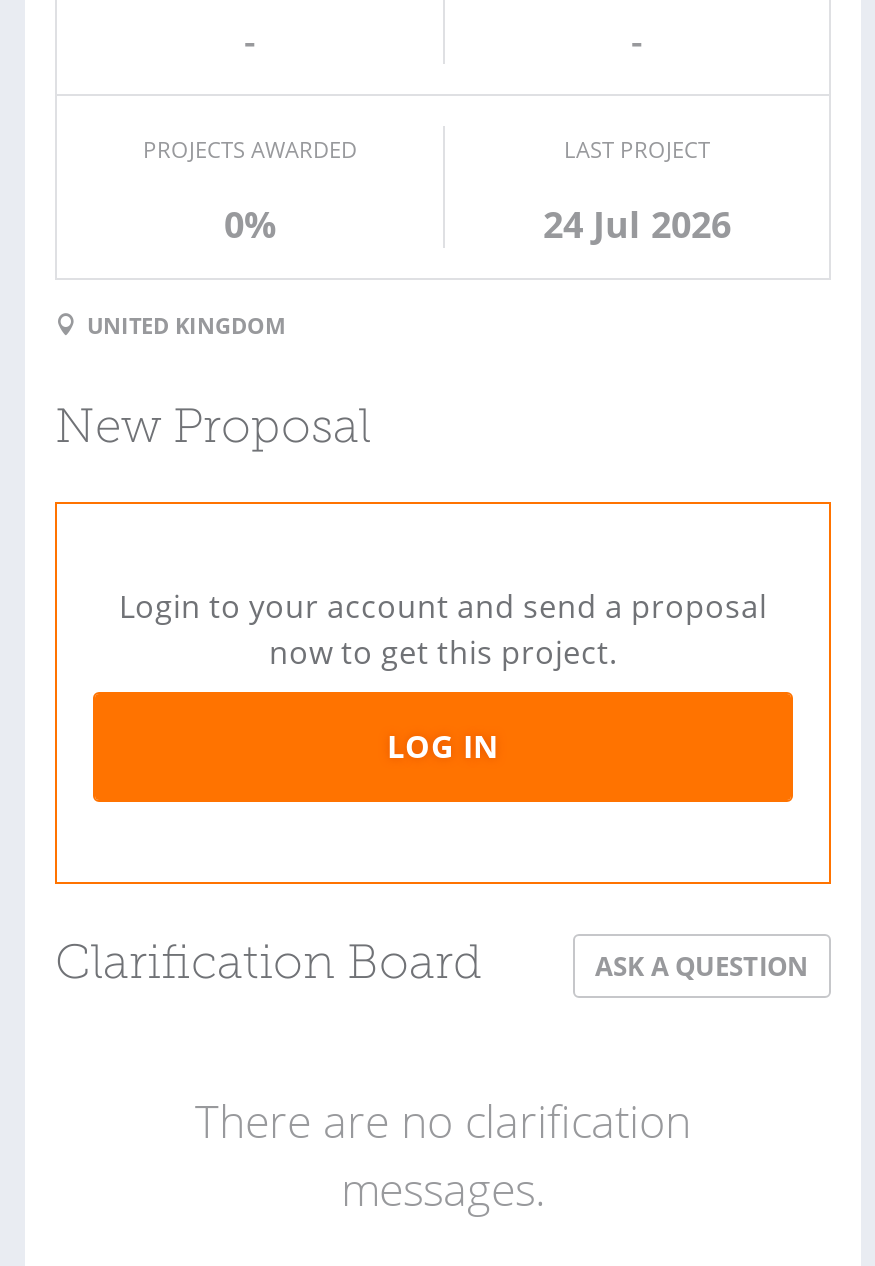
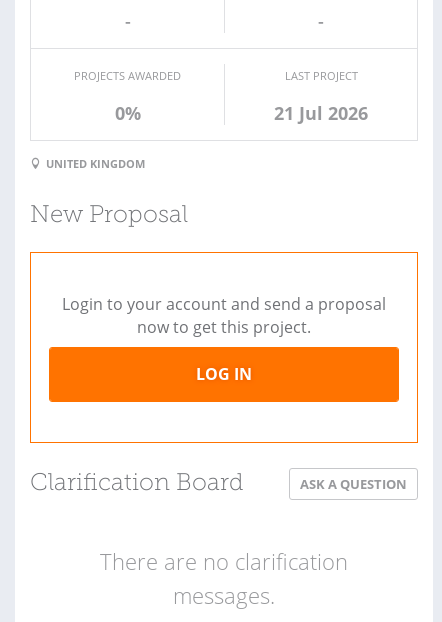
- 24 Jul 2026
+ 21 Jul 2026
